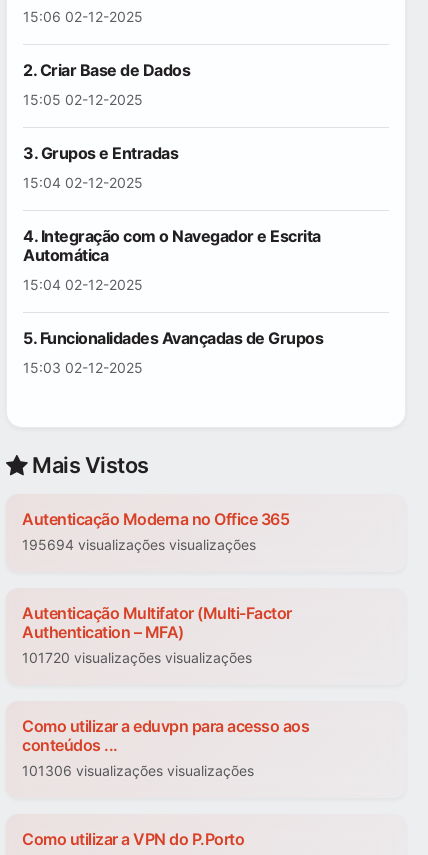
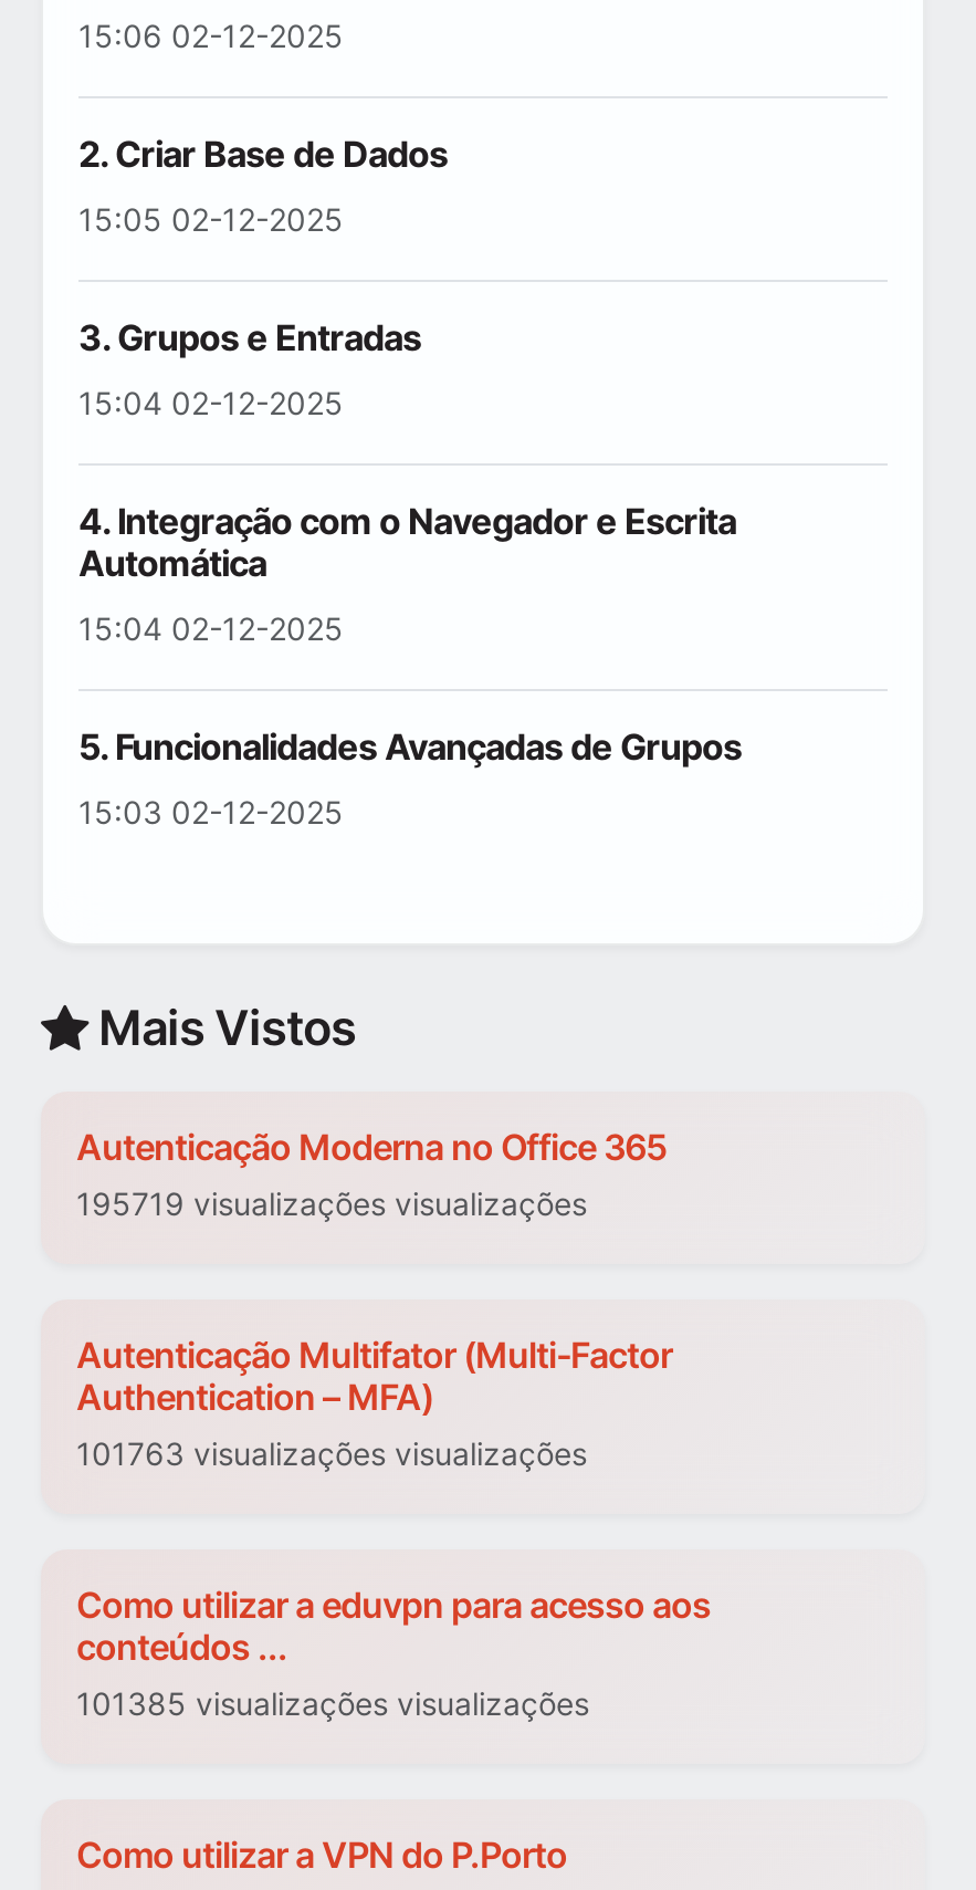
- 195694 visualizações visualizações
+ 195719 visualizações visualizações

- 101720 visualizações visualizações
+ 101763 visualizações visualizações

- 101306 visualizações visualizações
+ 101385 visualizações visualizações
